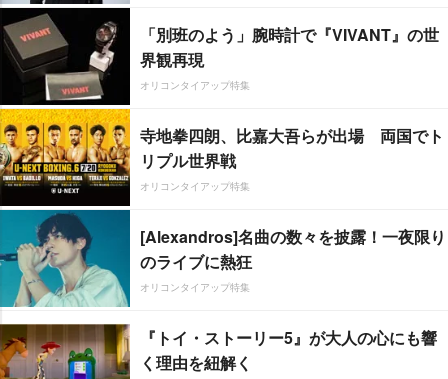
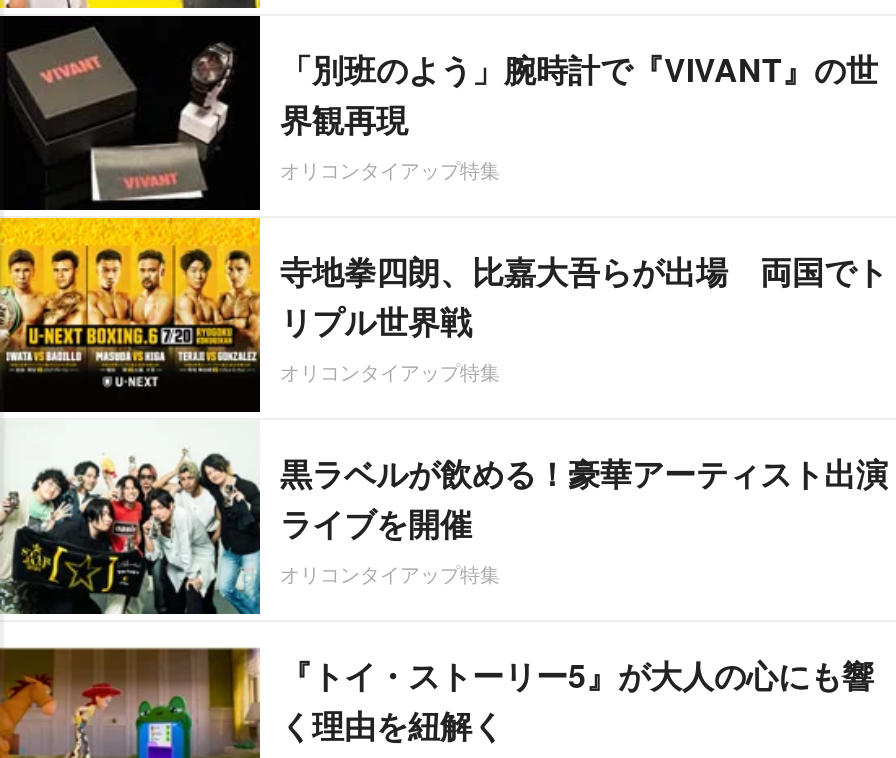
- [image]
- [Alexandros]名曲の数々を披露！一夜限り
- のライブに熱狂
+ [image]
+ 黒ラベルが飲める！豪華アーティスト出演
+ ライブを開催
